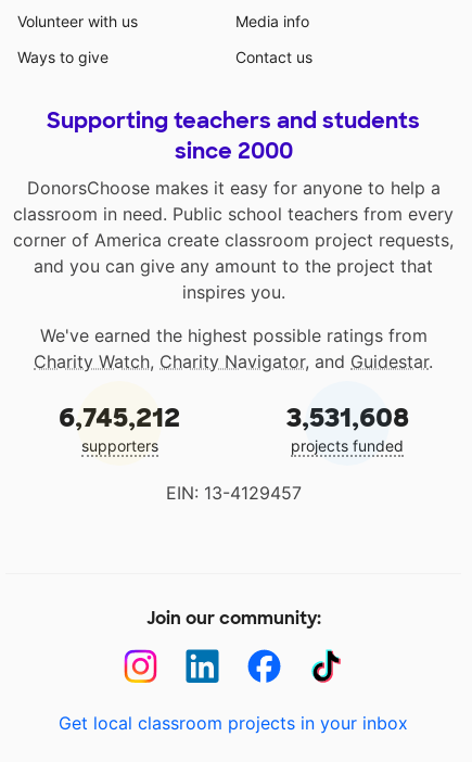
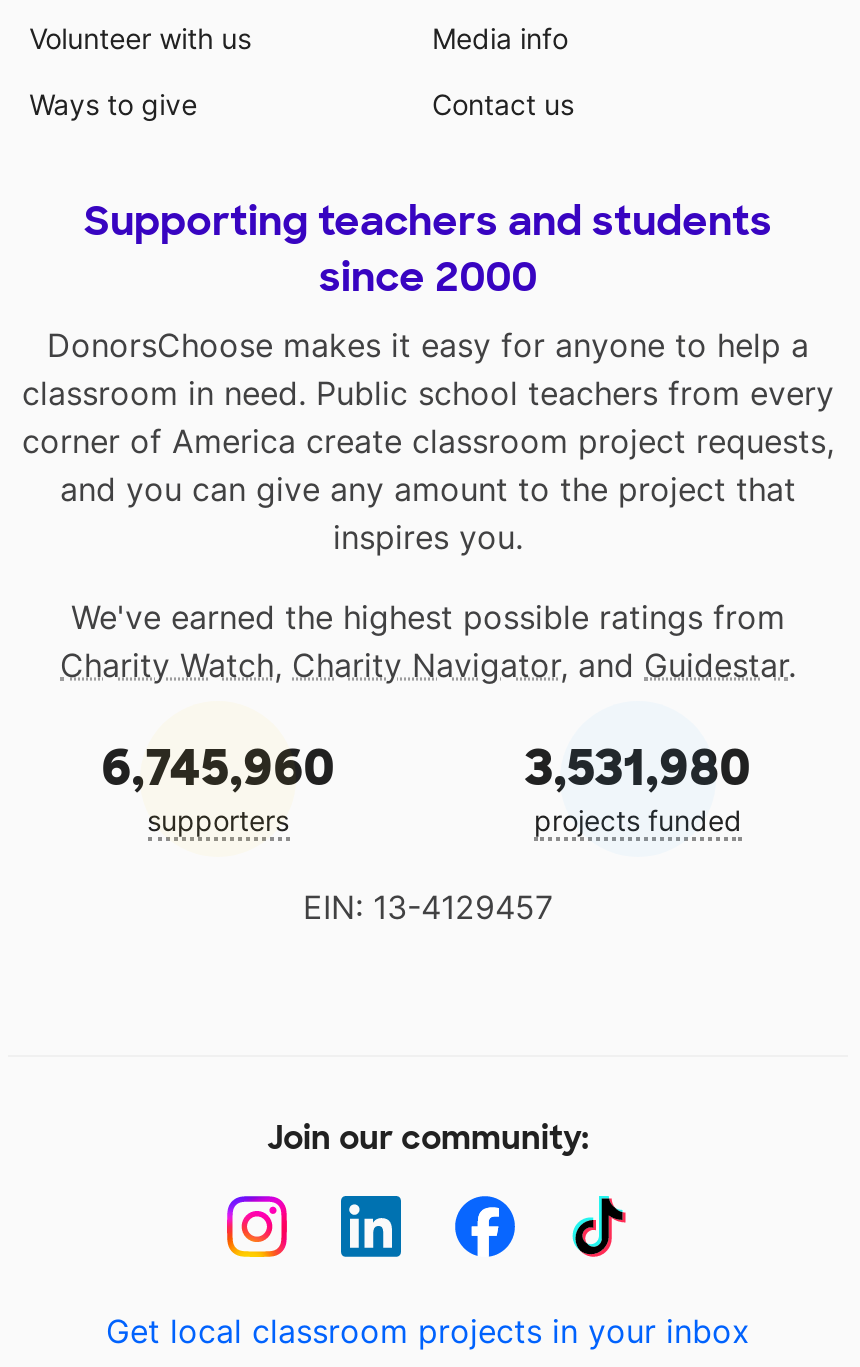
- 6,745,212
+ 6,745,960

- 3,531,608
+ 3,531,980
